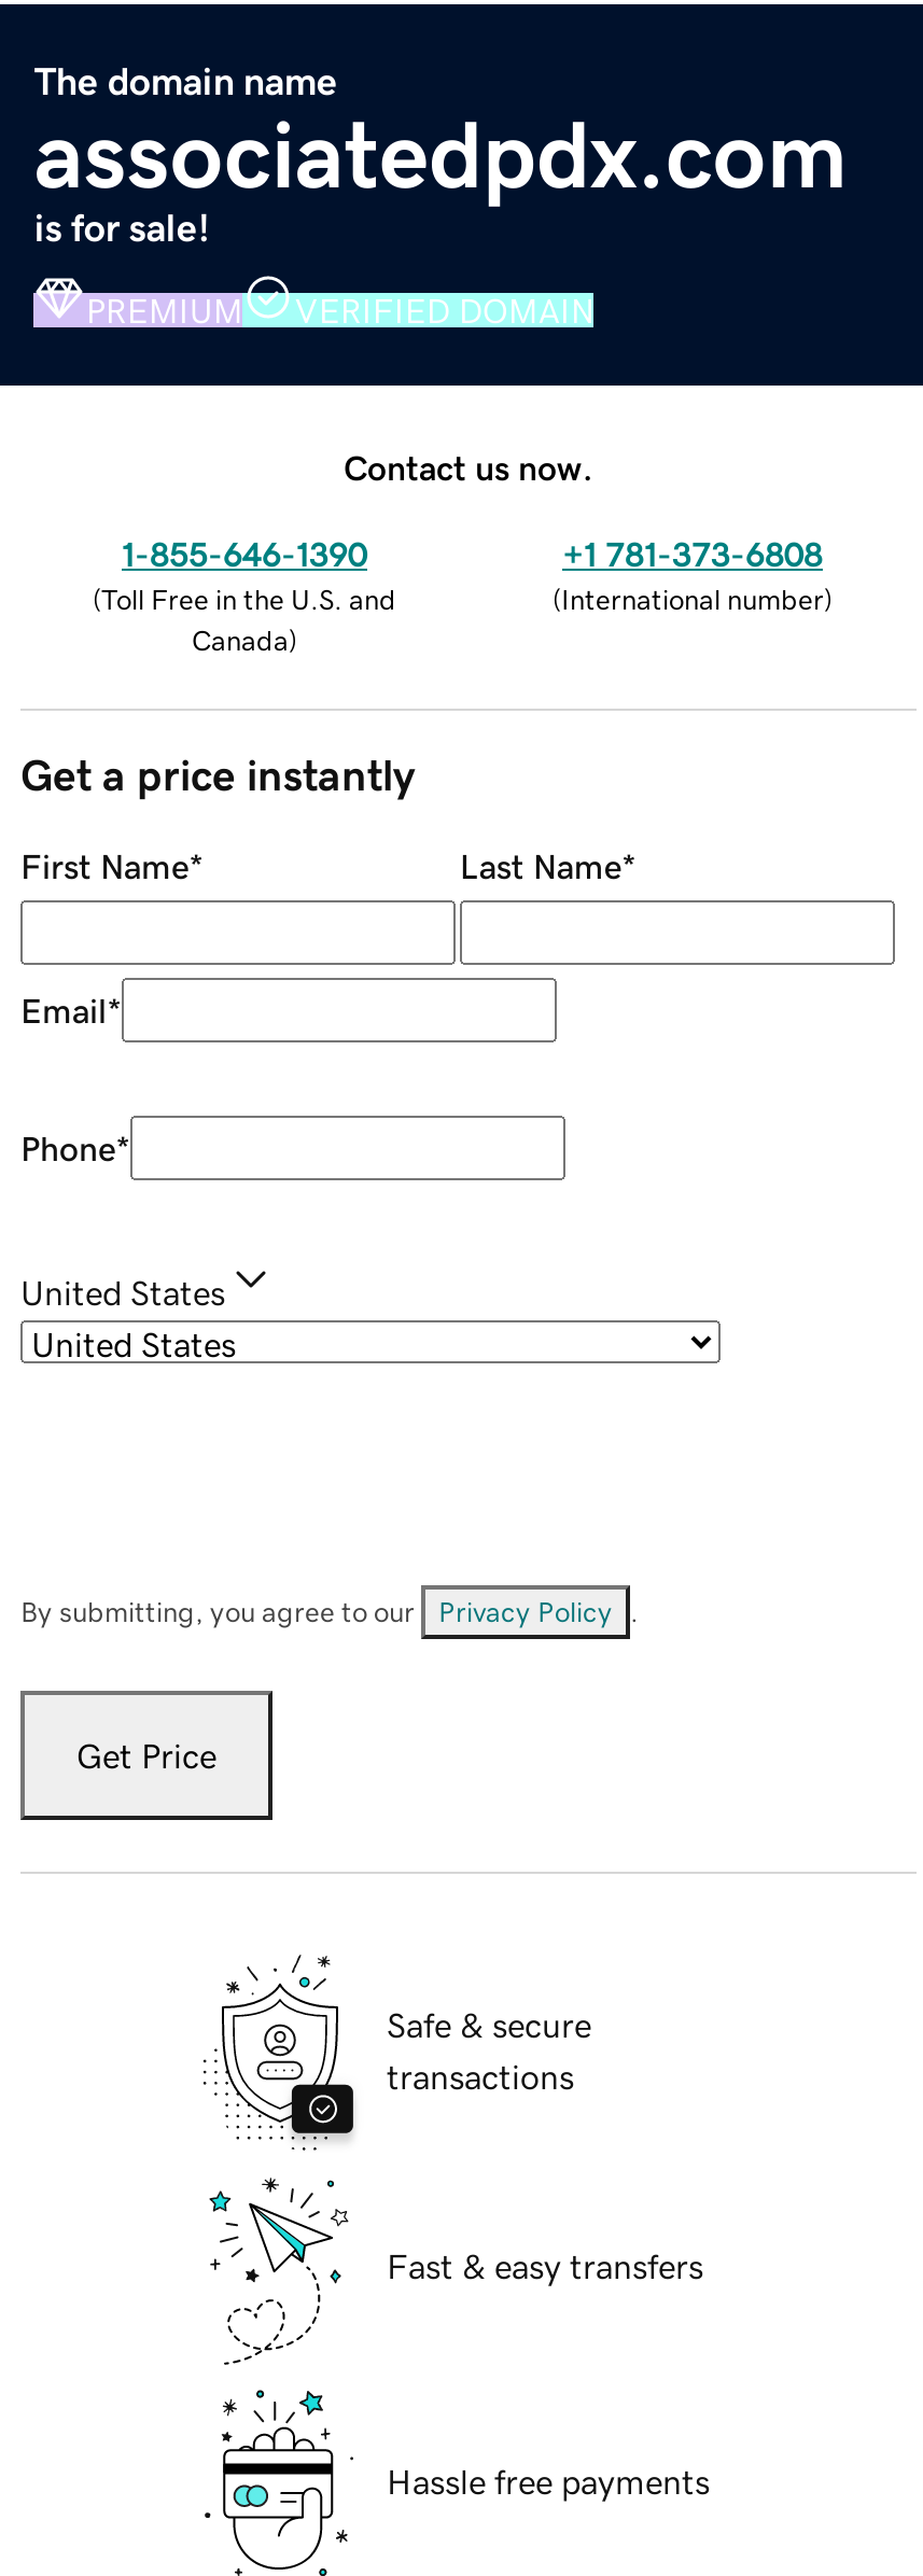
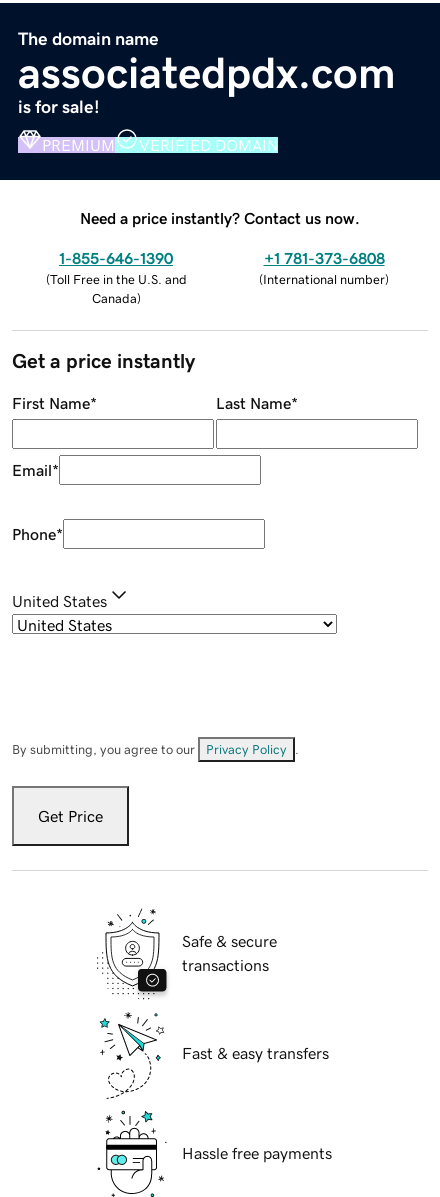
- Contact us now.
+ Need a price instantly? Contact us now.
